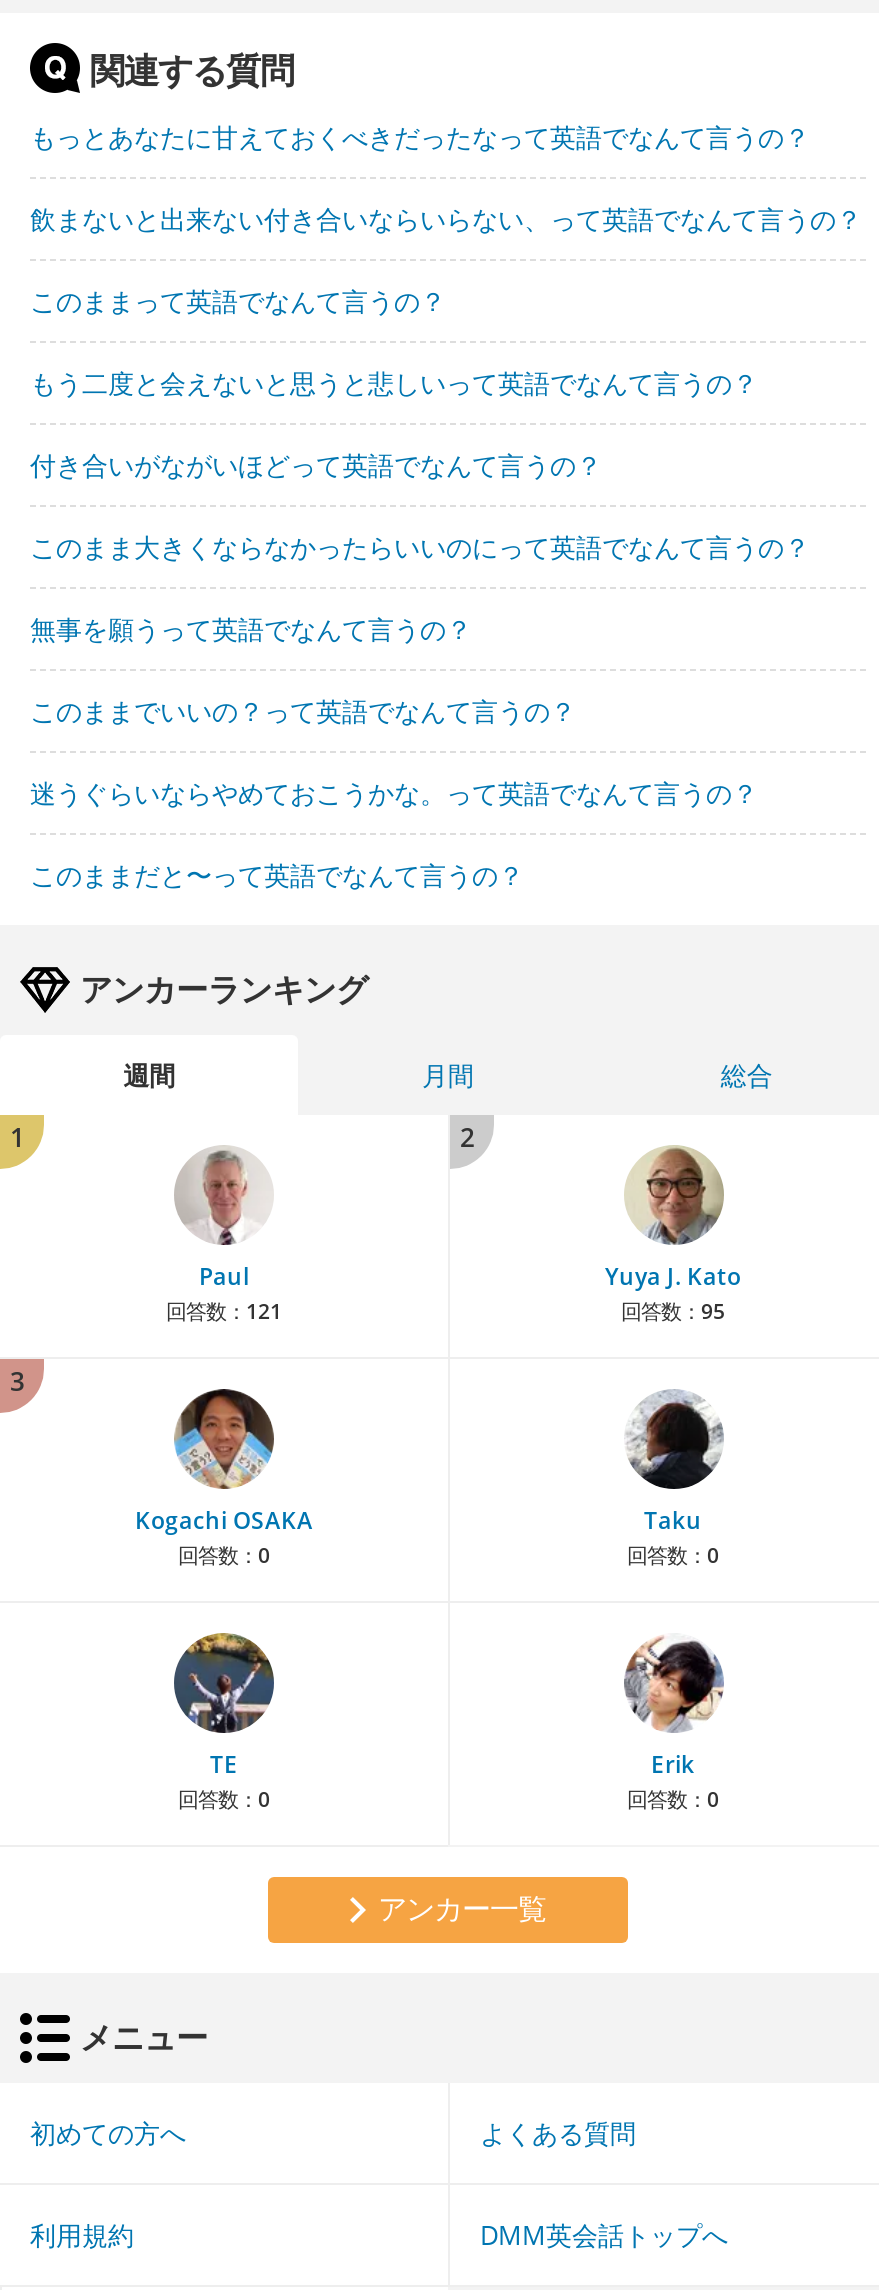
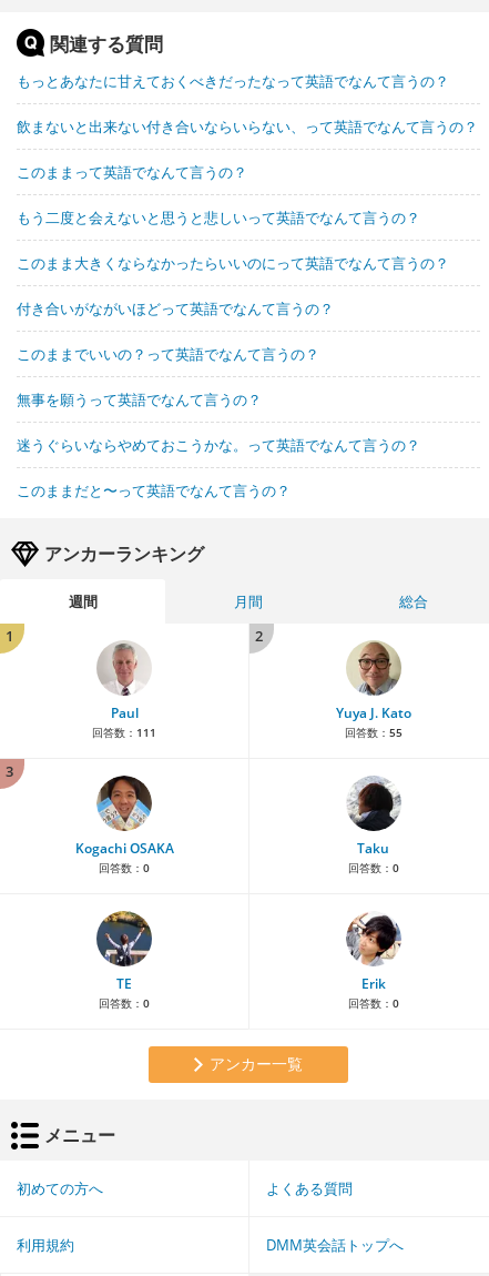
moved down: 付き合いがながいほどって英語でなんて言うの？

moved up: このまま大きくならなかったらいいのにって英語でなんて言うの？

moved down: 無事を願うって英語でなんて言うの？

moved up: このままでいいの？って英語でなんて言うの？

- 回答数：121
+ 回答数：111

- 回答数：95
+ 回答数：55
